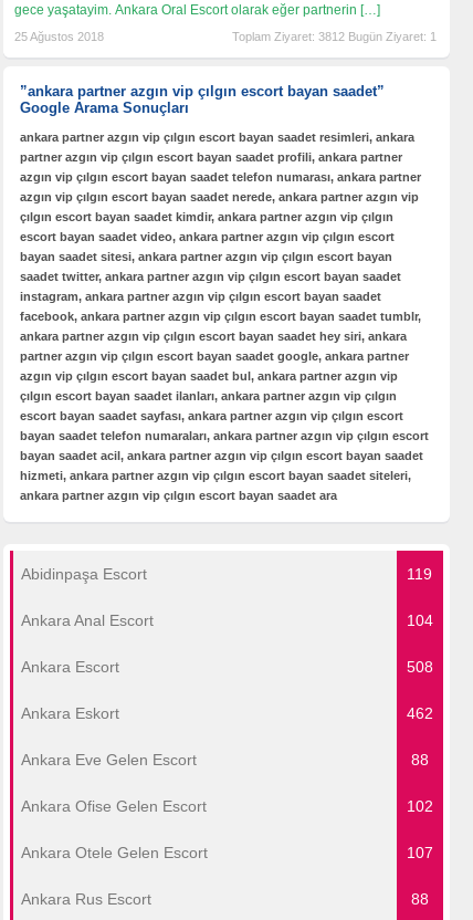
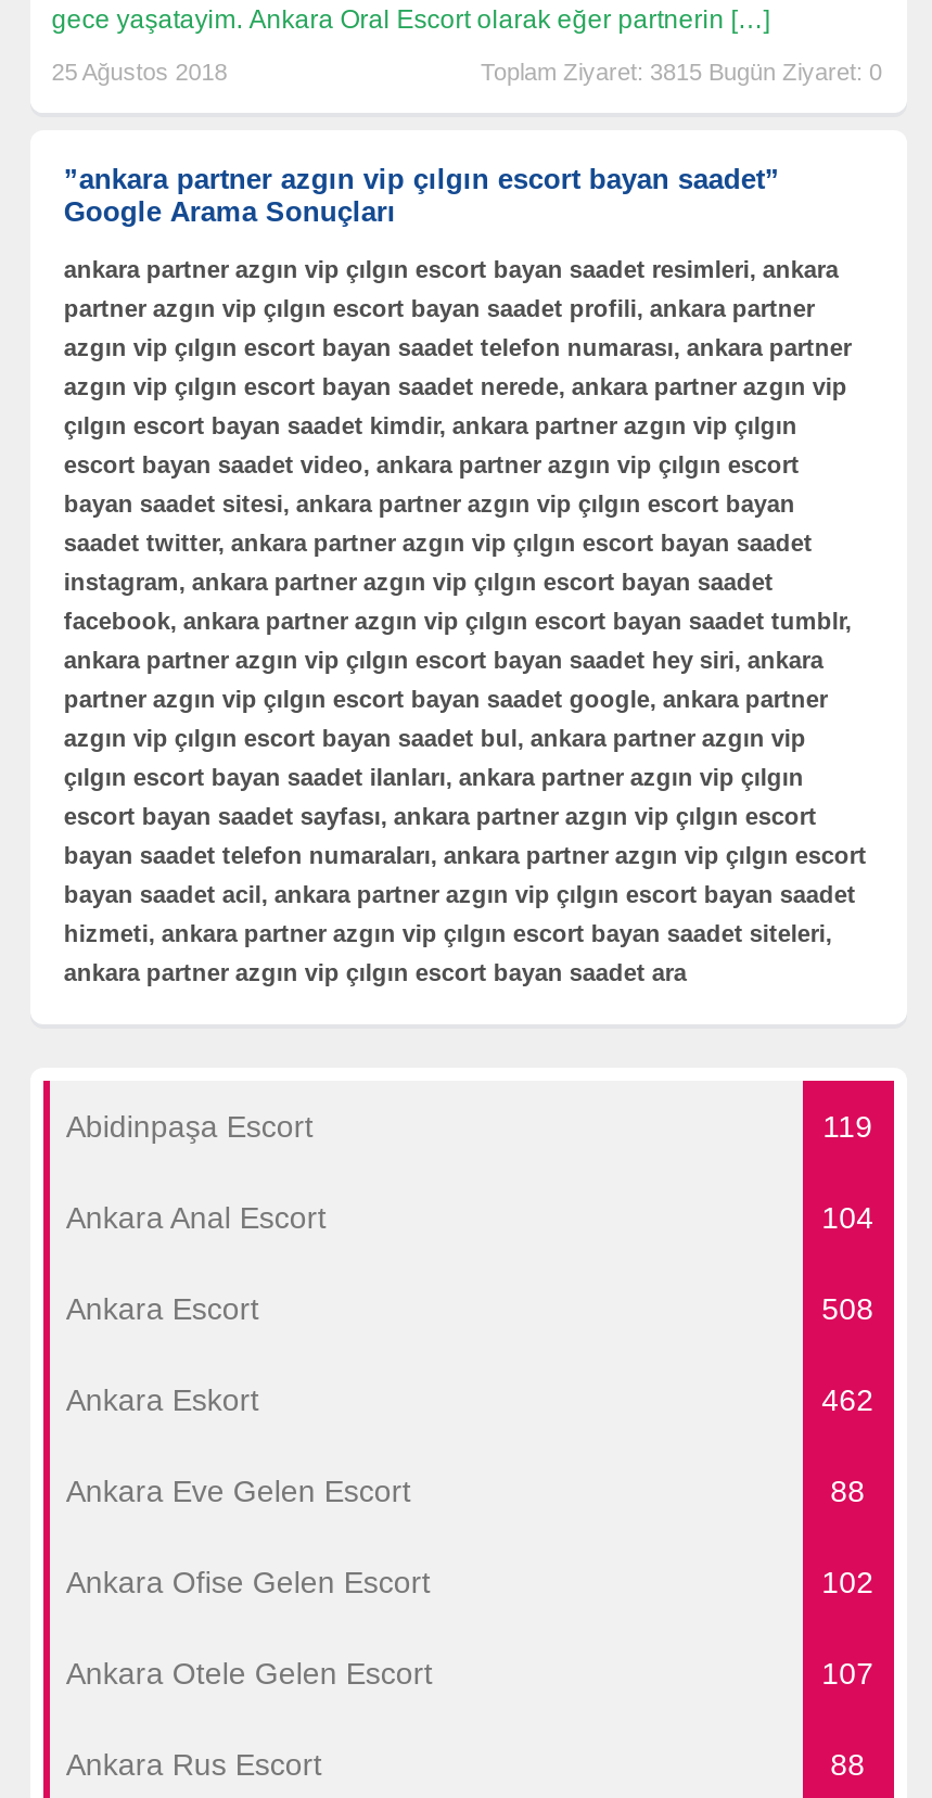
- Toplam Ziyaret: 3812 Bugün Ziyaret: 1
+ Toplam Ziyaret: 3815 Bugün Ziyaret: 0
